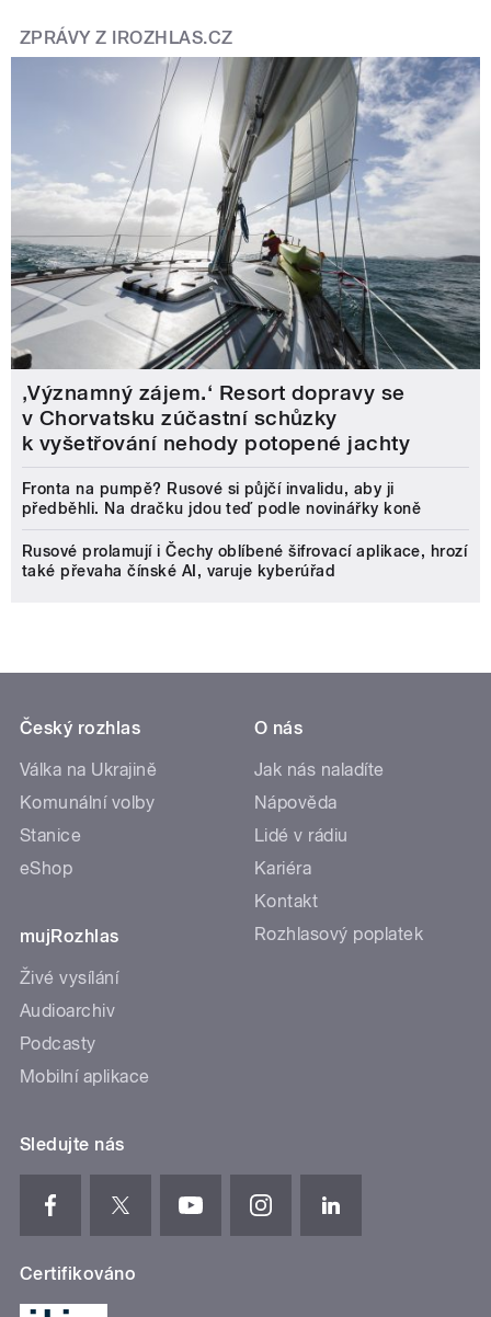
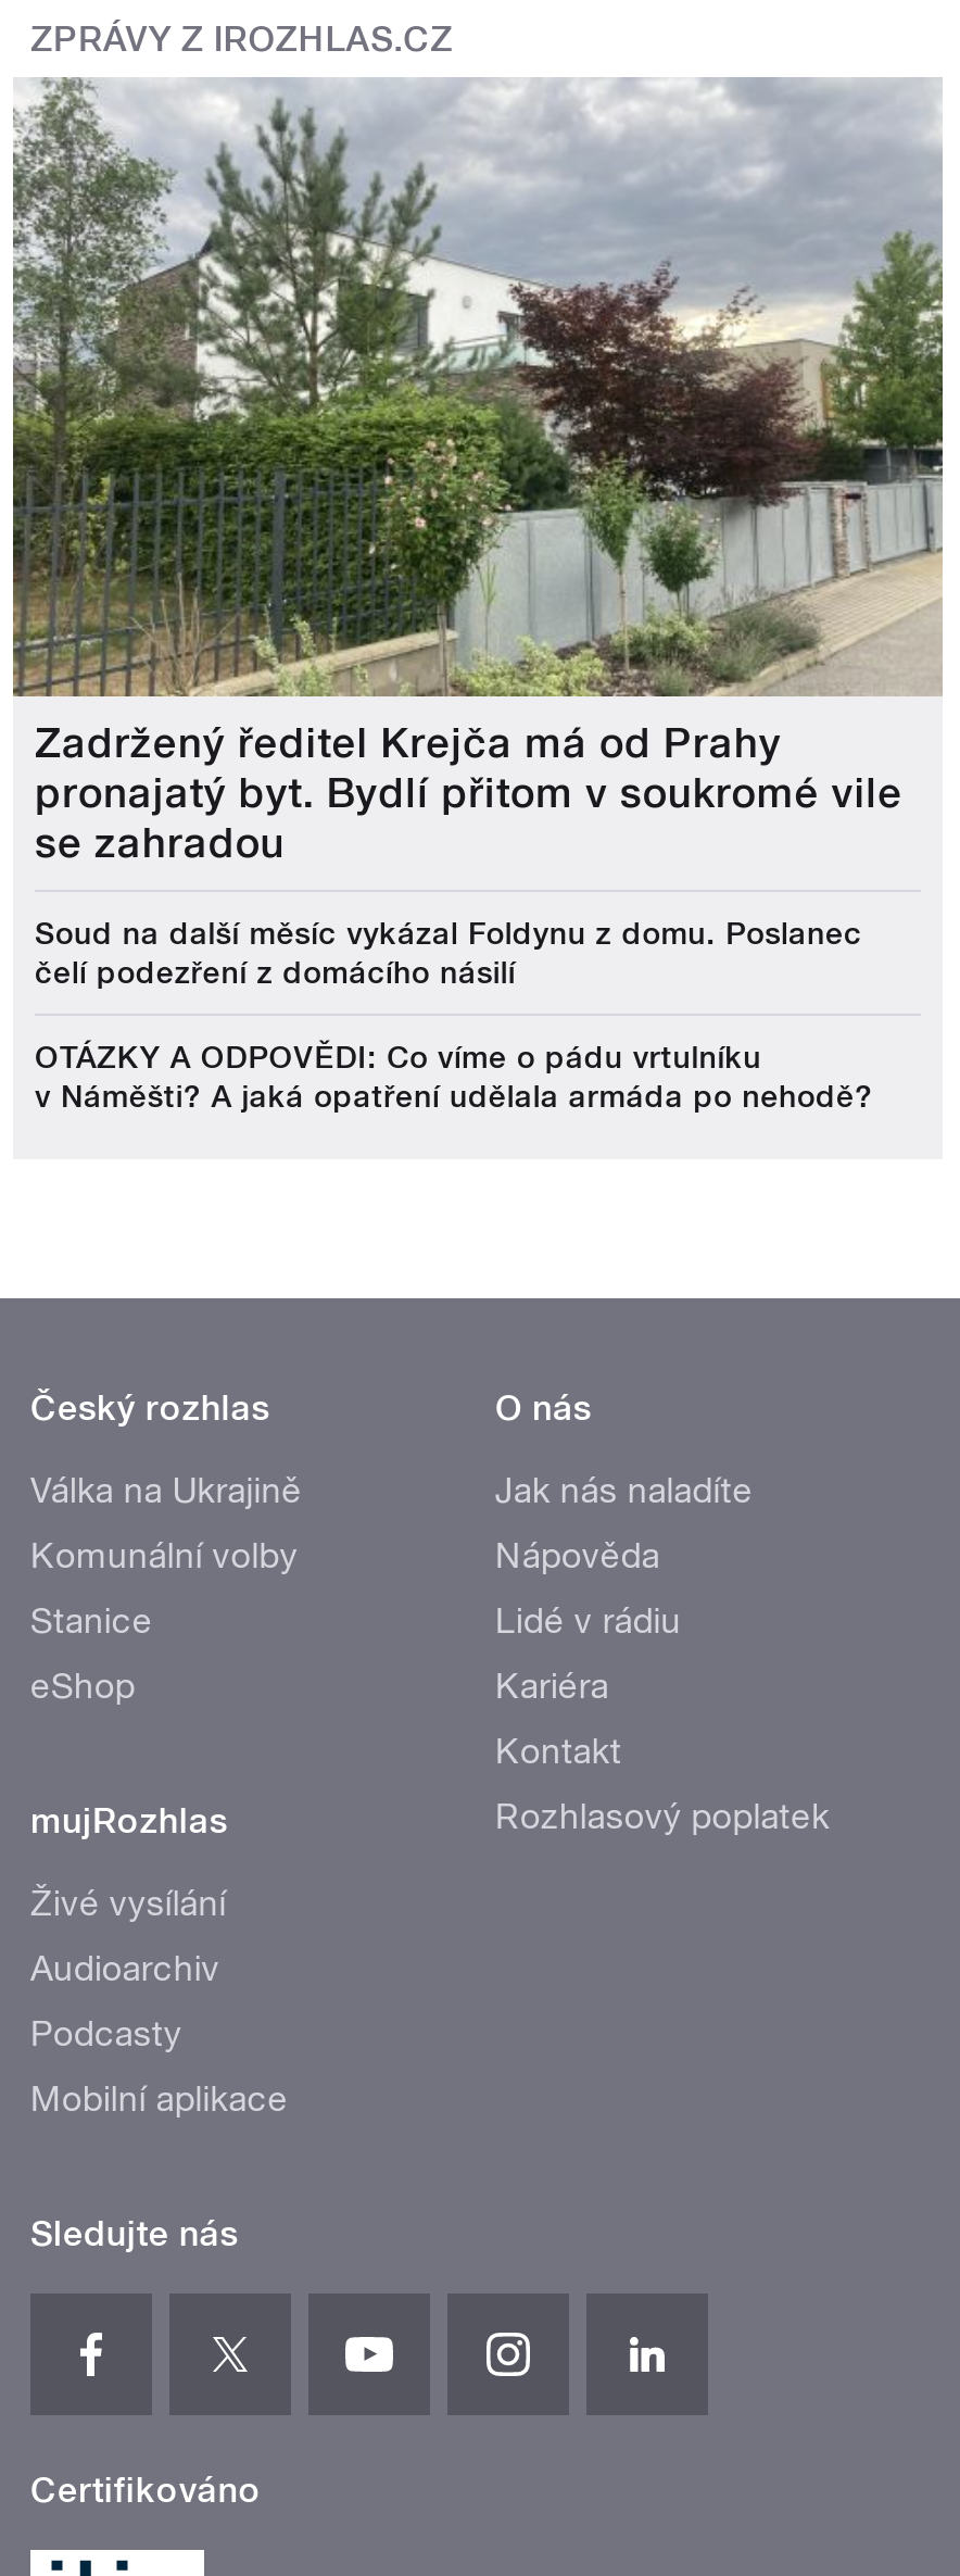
- [image]
- ‚Významný zájem.‘ Resort dopravy se
- v Chorvatsku zúčastní schůzky
- k vyšetřování nehody potopené jachty
+ [image]
+ Zadržený ředitel Krejča má od Prahy
+ pronajatý byt. Bydlí přitom v soukromé vile
+ se zahradou

- Fronta na pumpě? Rusové si půjčí invalidu, aby ji
- předběhli. Na dračku jdou teď podle novinářky koně
+ Soud na další měsíc vykázal Foldynu z domu. Poslanec
+ čelí podezření z domácího násilí

- Rusové prolamují i Čechy oblíbené šifrovací aplikace, hrozí
- také převaha čínské AI, varuje kyberúřad
+ OTÁZKY A ODPOVĚDI: Co víme o pádu vrtulníku
+ v Náměšti? A jaká opatření udělala armáda po nehodě?
